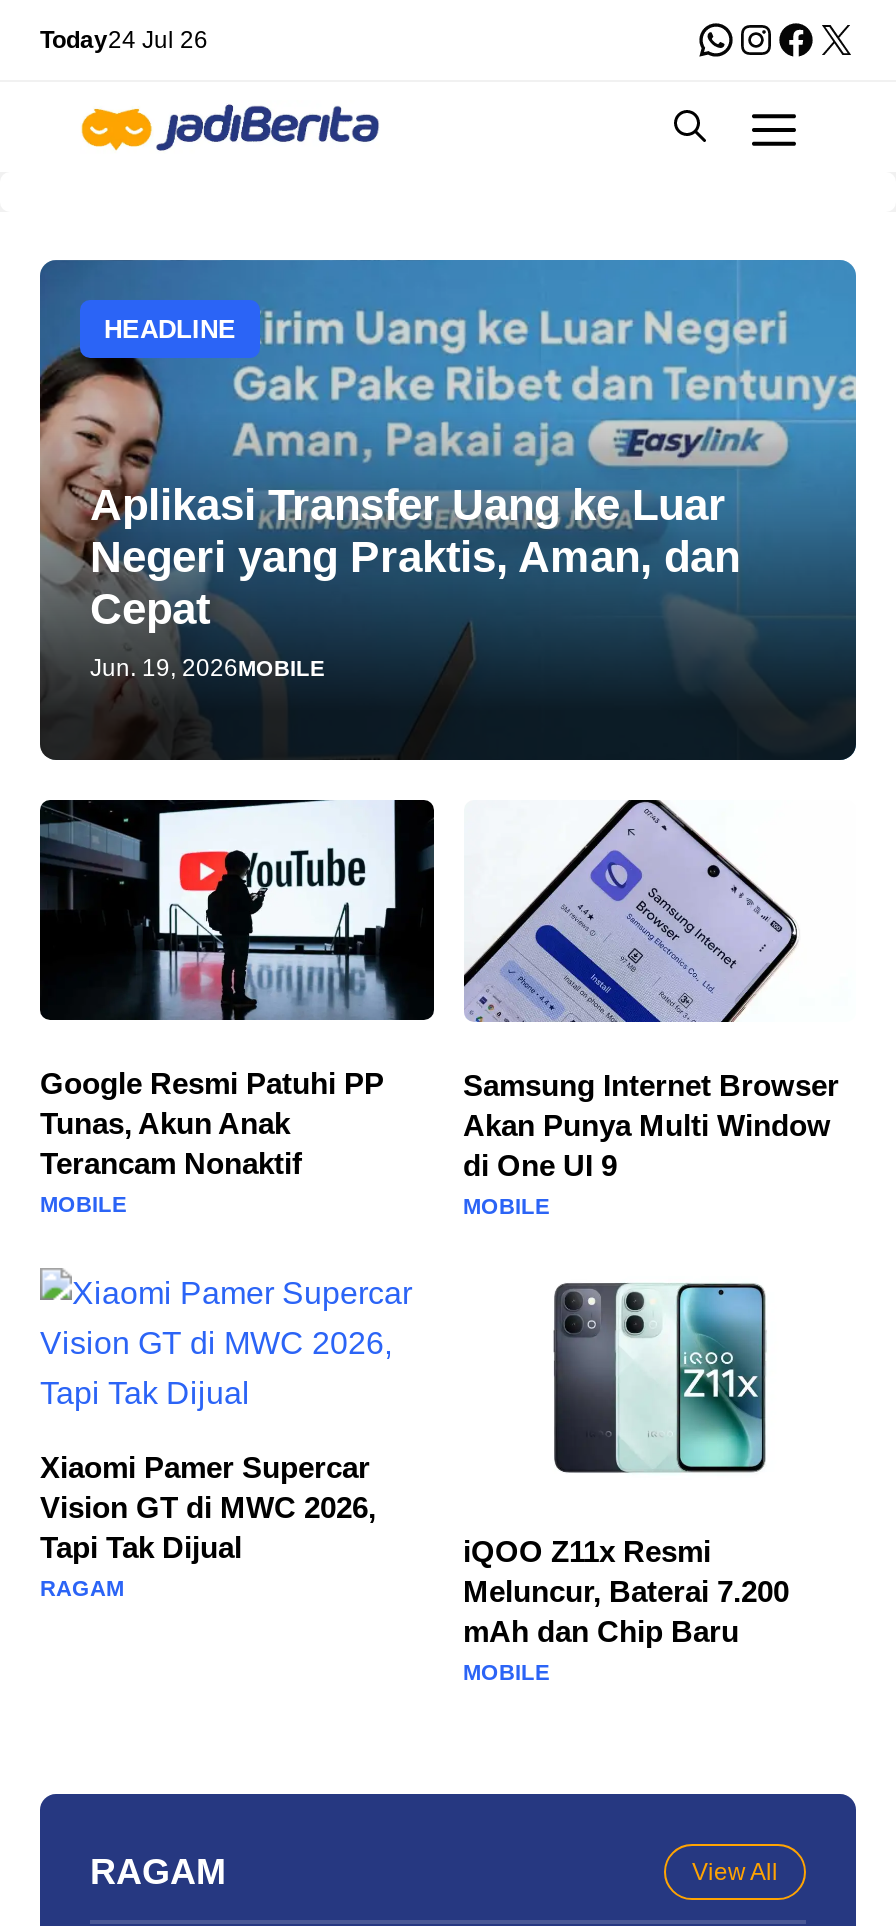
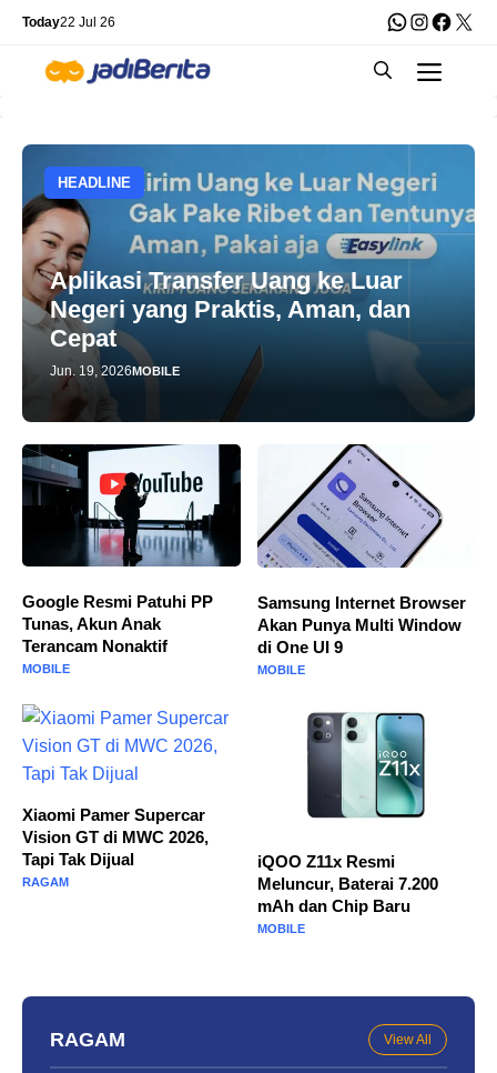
- Today24 Jul 26
+ Today22 Jul 26
